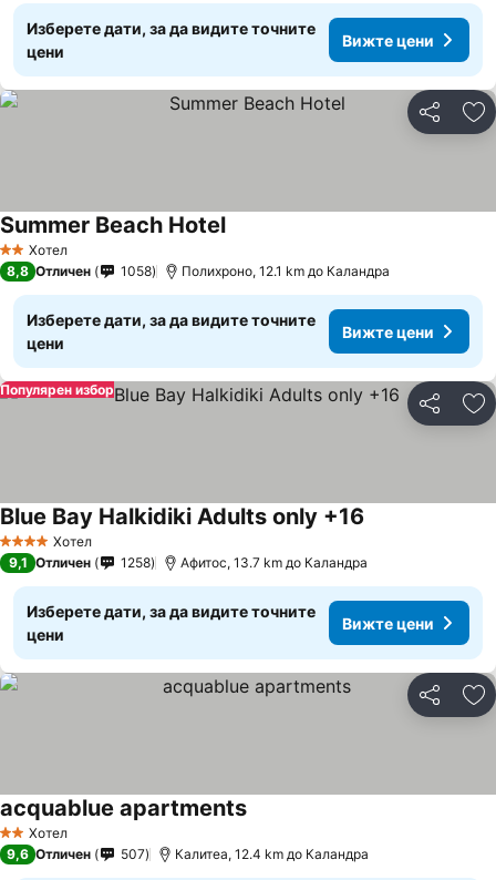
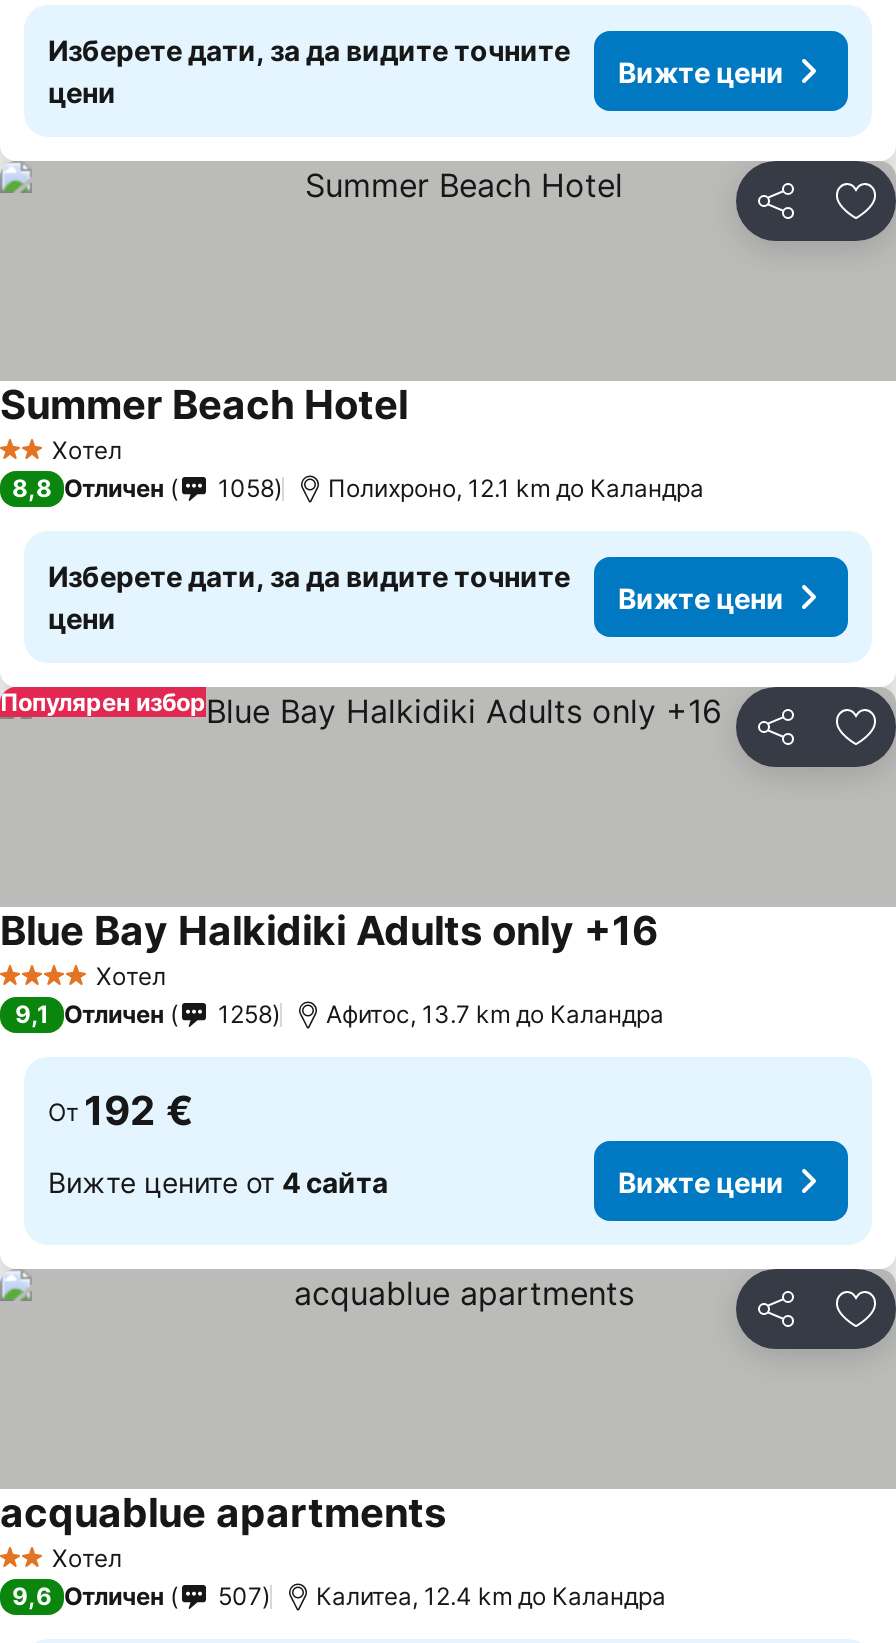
- Изберете дати, за да видите точните
- цени
+ От 192 €
+ Вижте цените от 4 сайта
